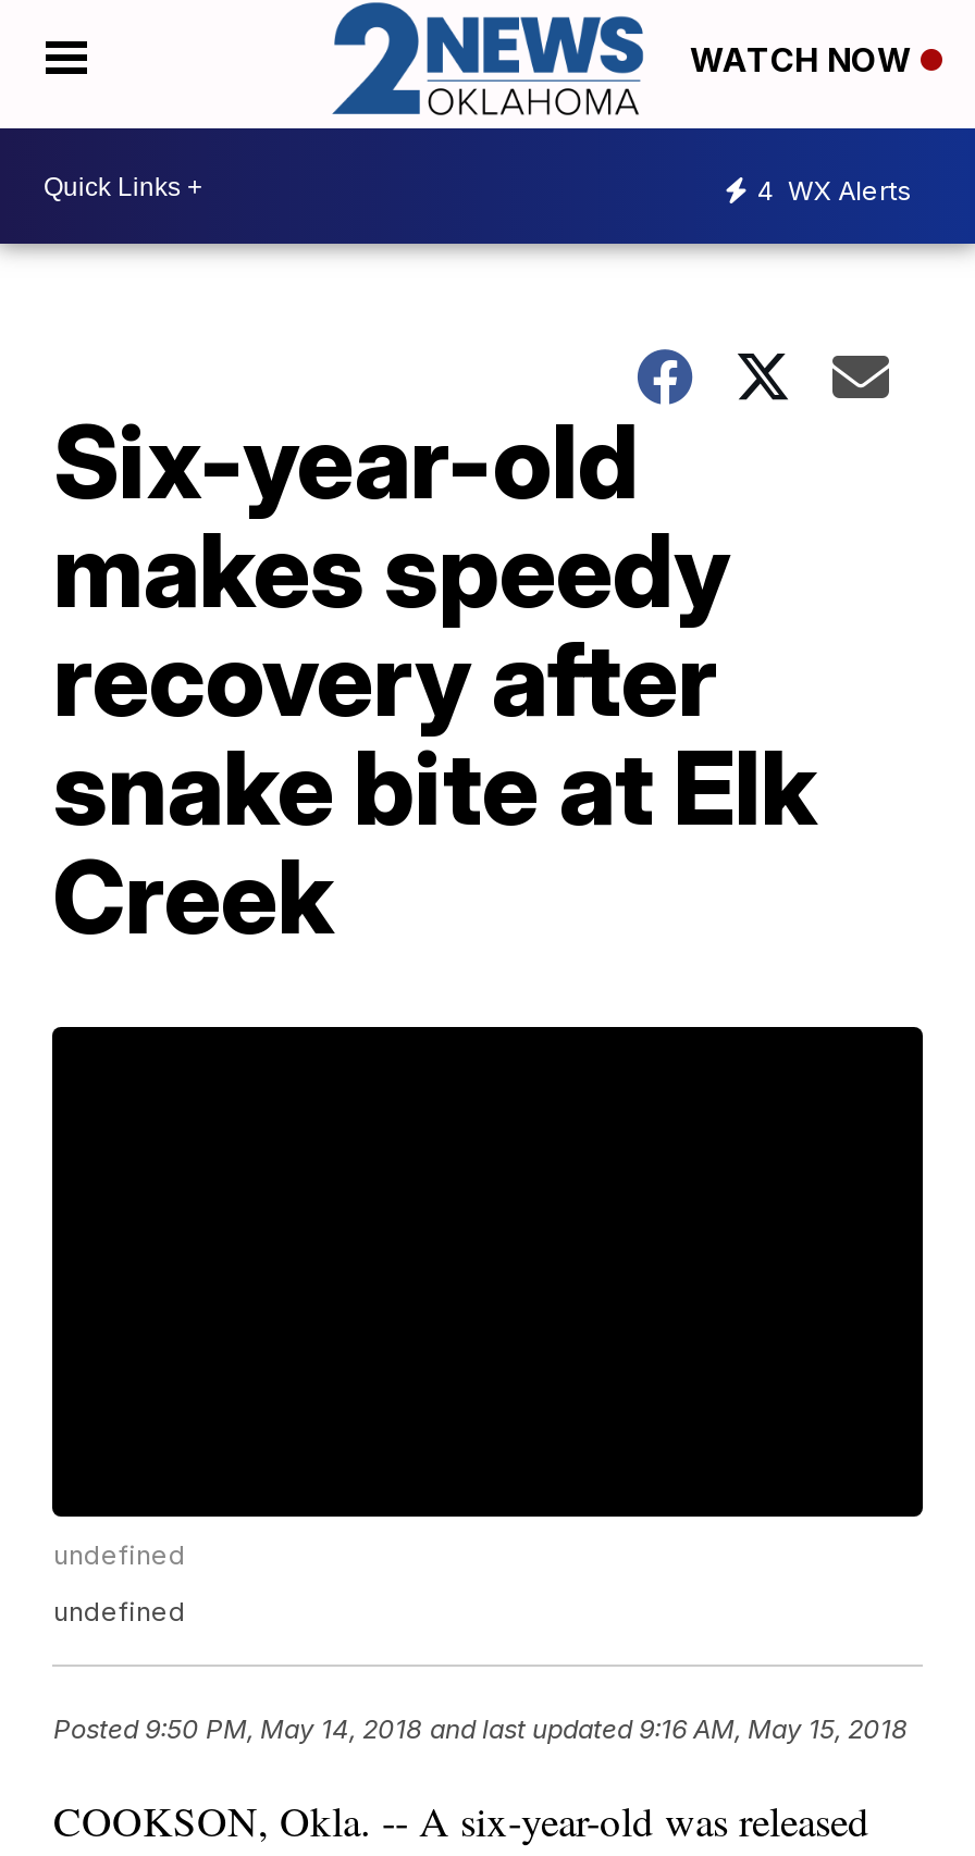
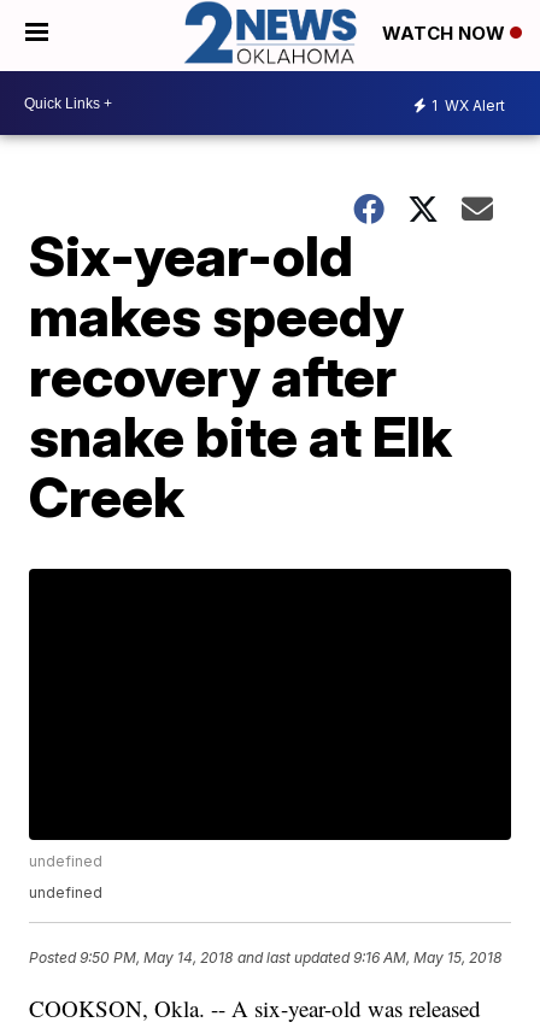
- 4 WX Alerts
+ 1 WX Alert
